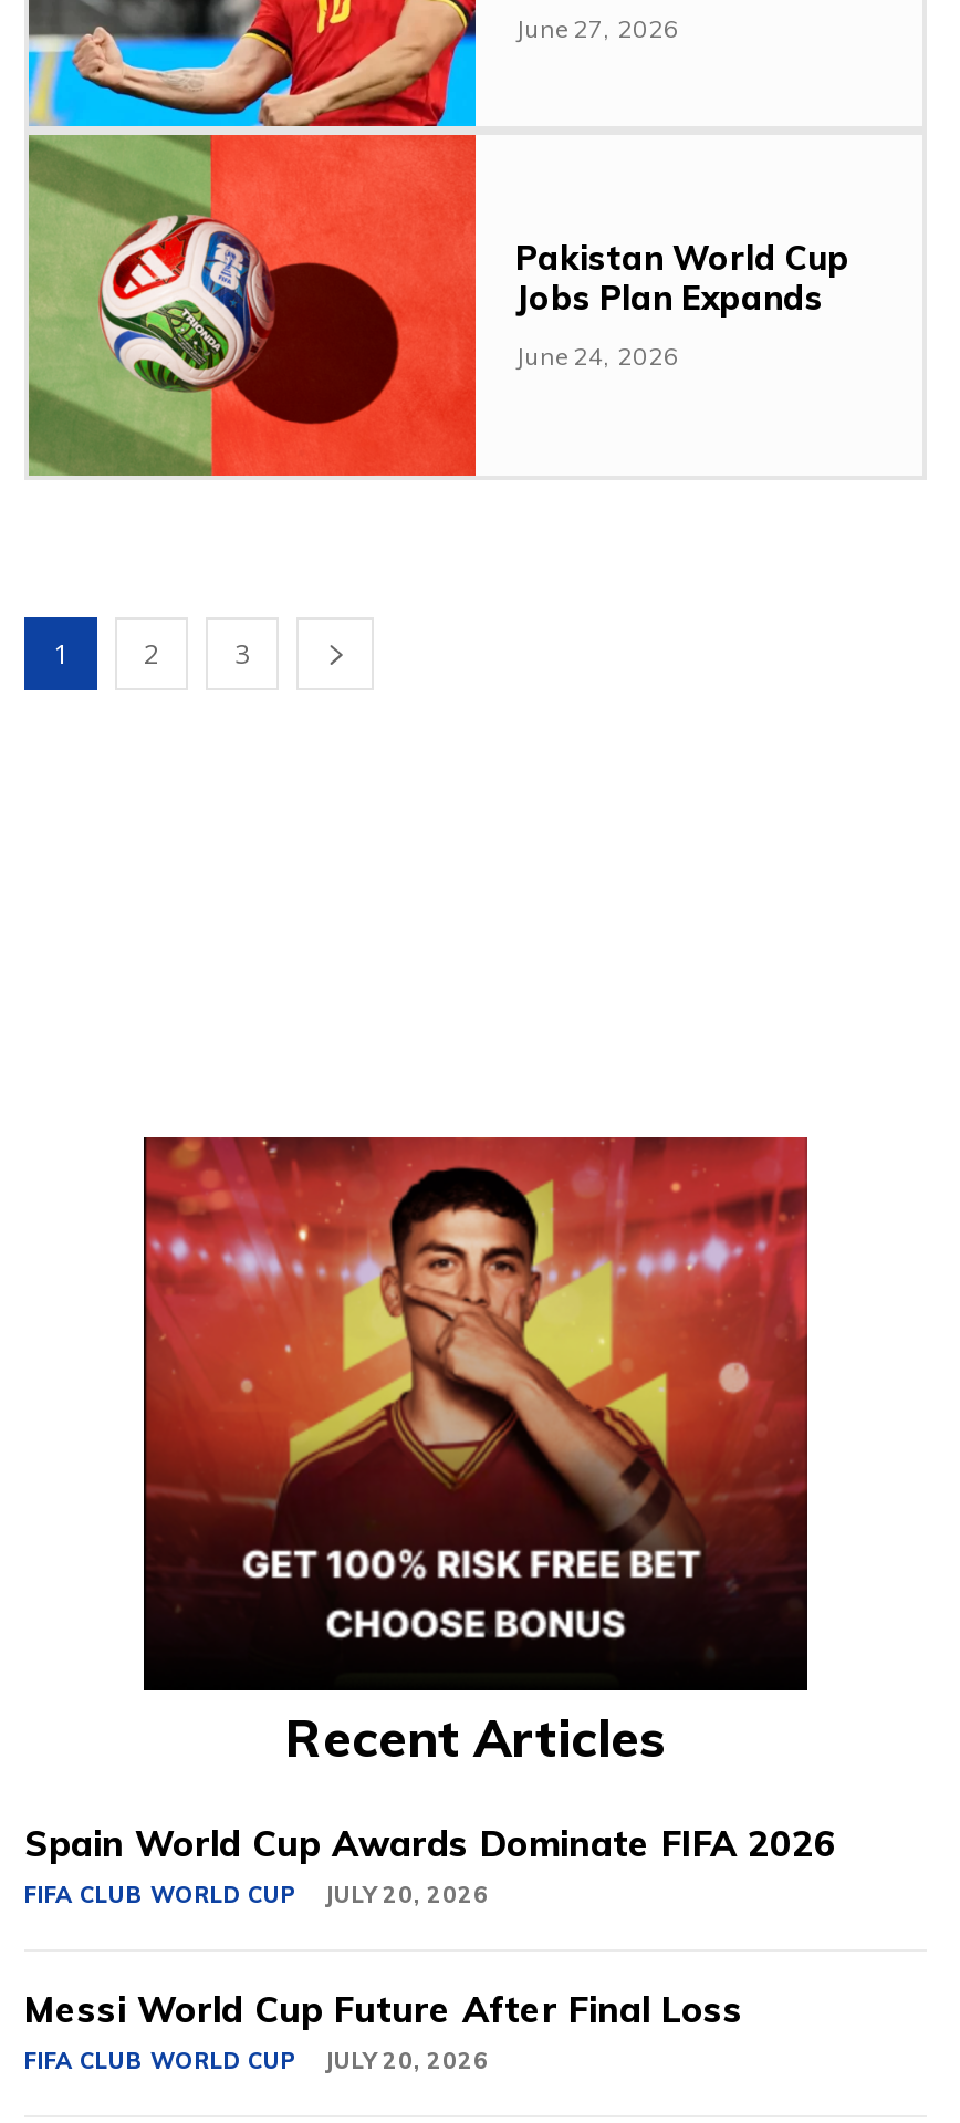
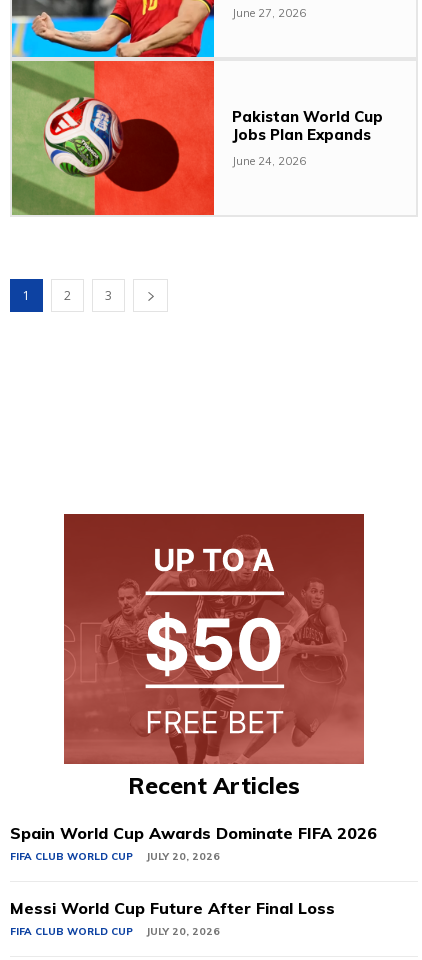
- [image]
+ [image]
